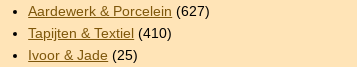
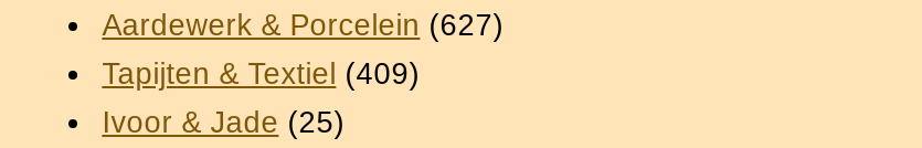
- Tapijten & Textiel (410)
+ Tapijten & Textiel (409)
